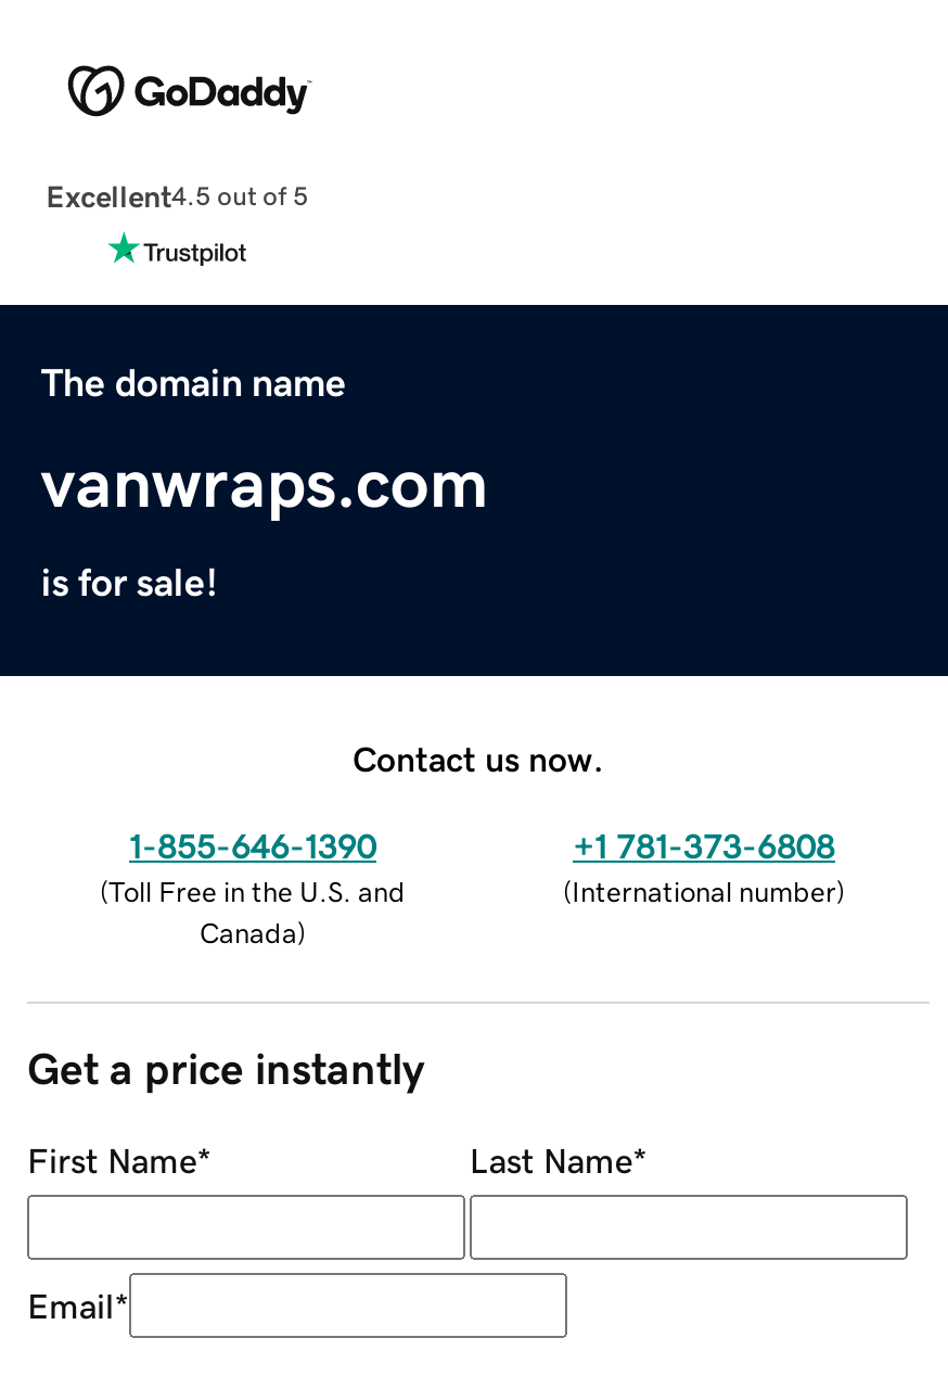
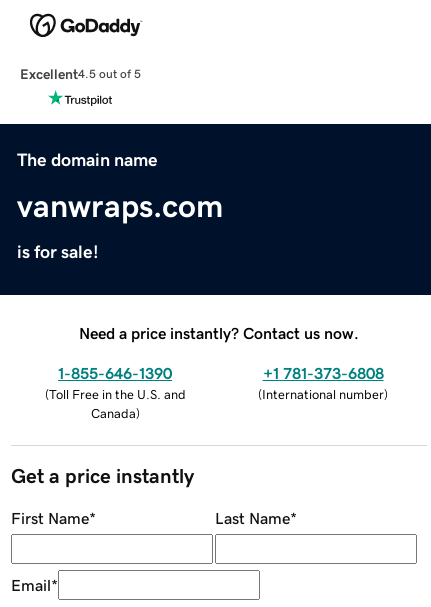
- Contact us now.
+ Need a price instantly? Contact us now.
